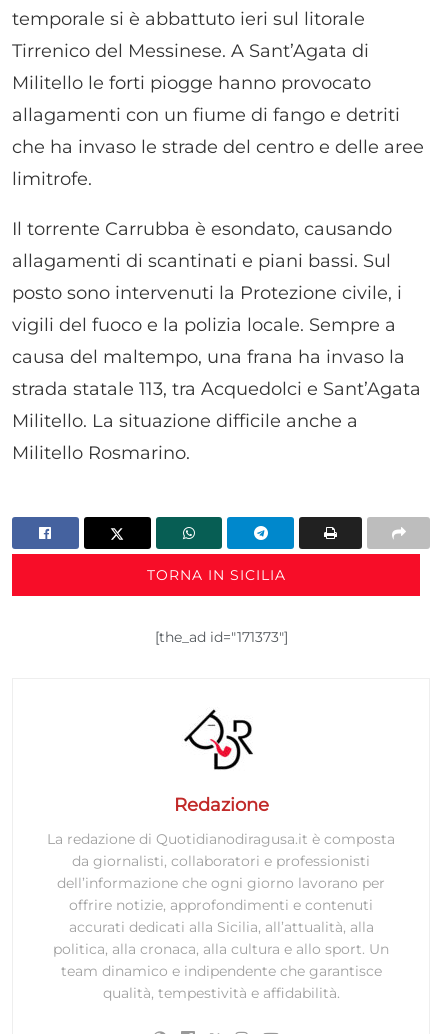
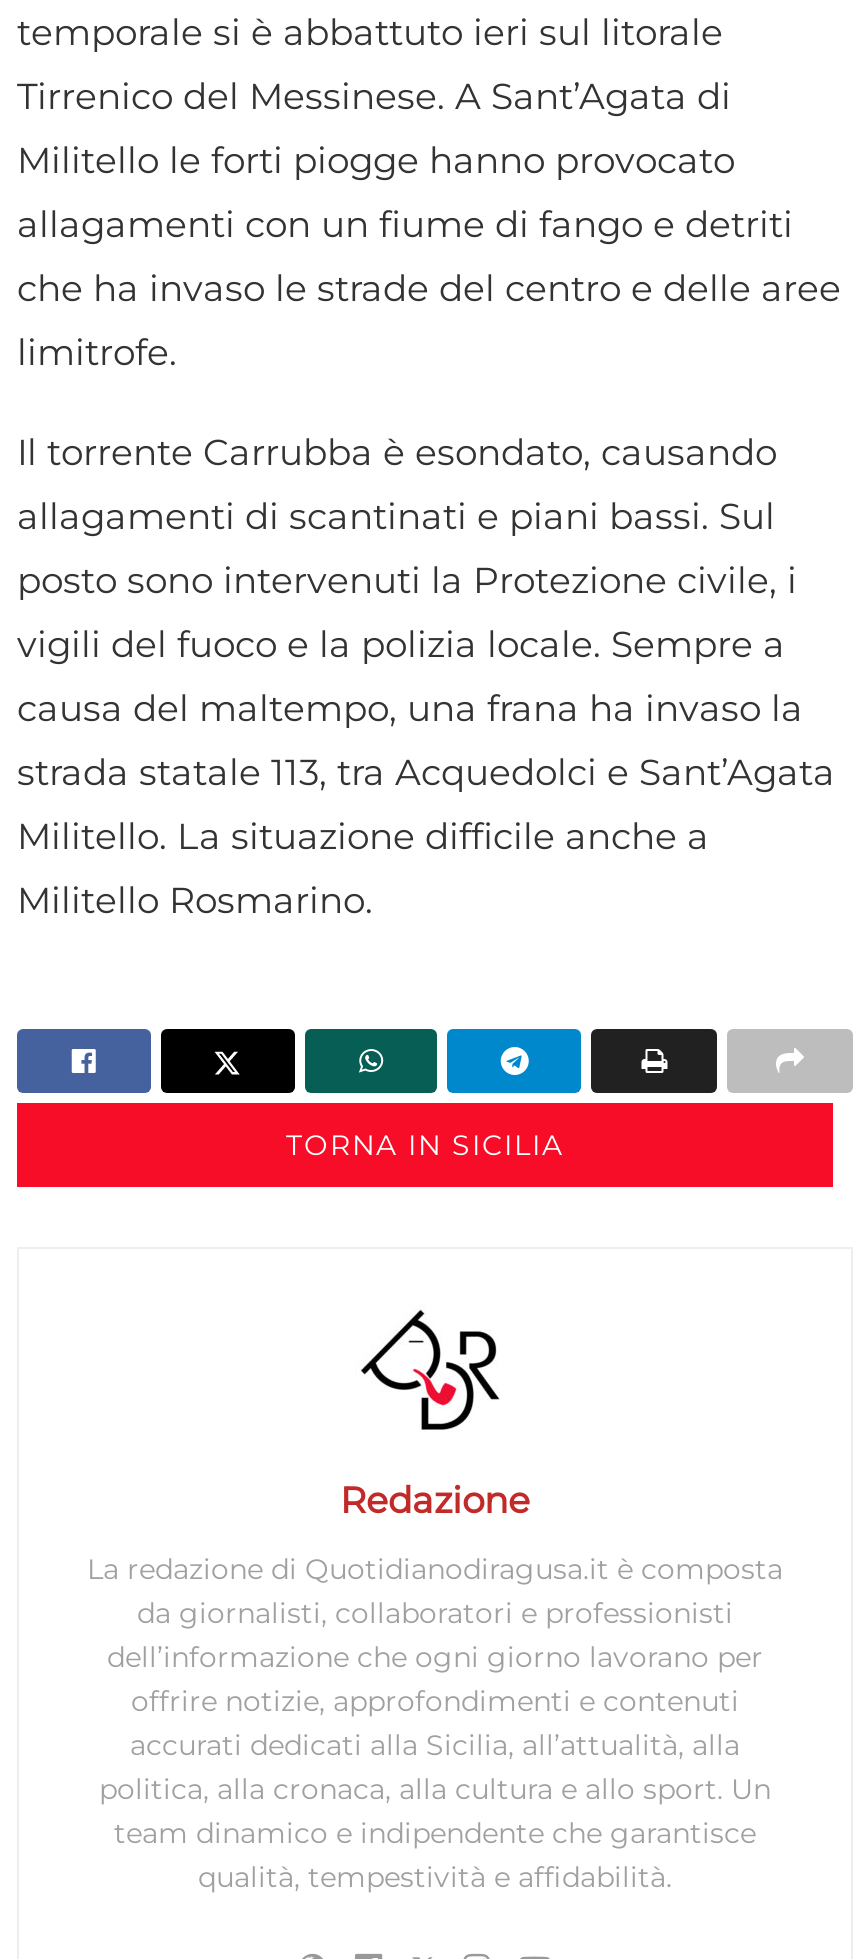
- [the_ad id="171373"]
